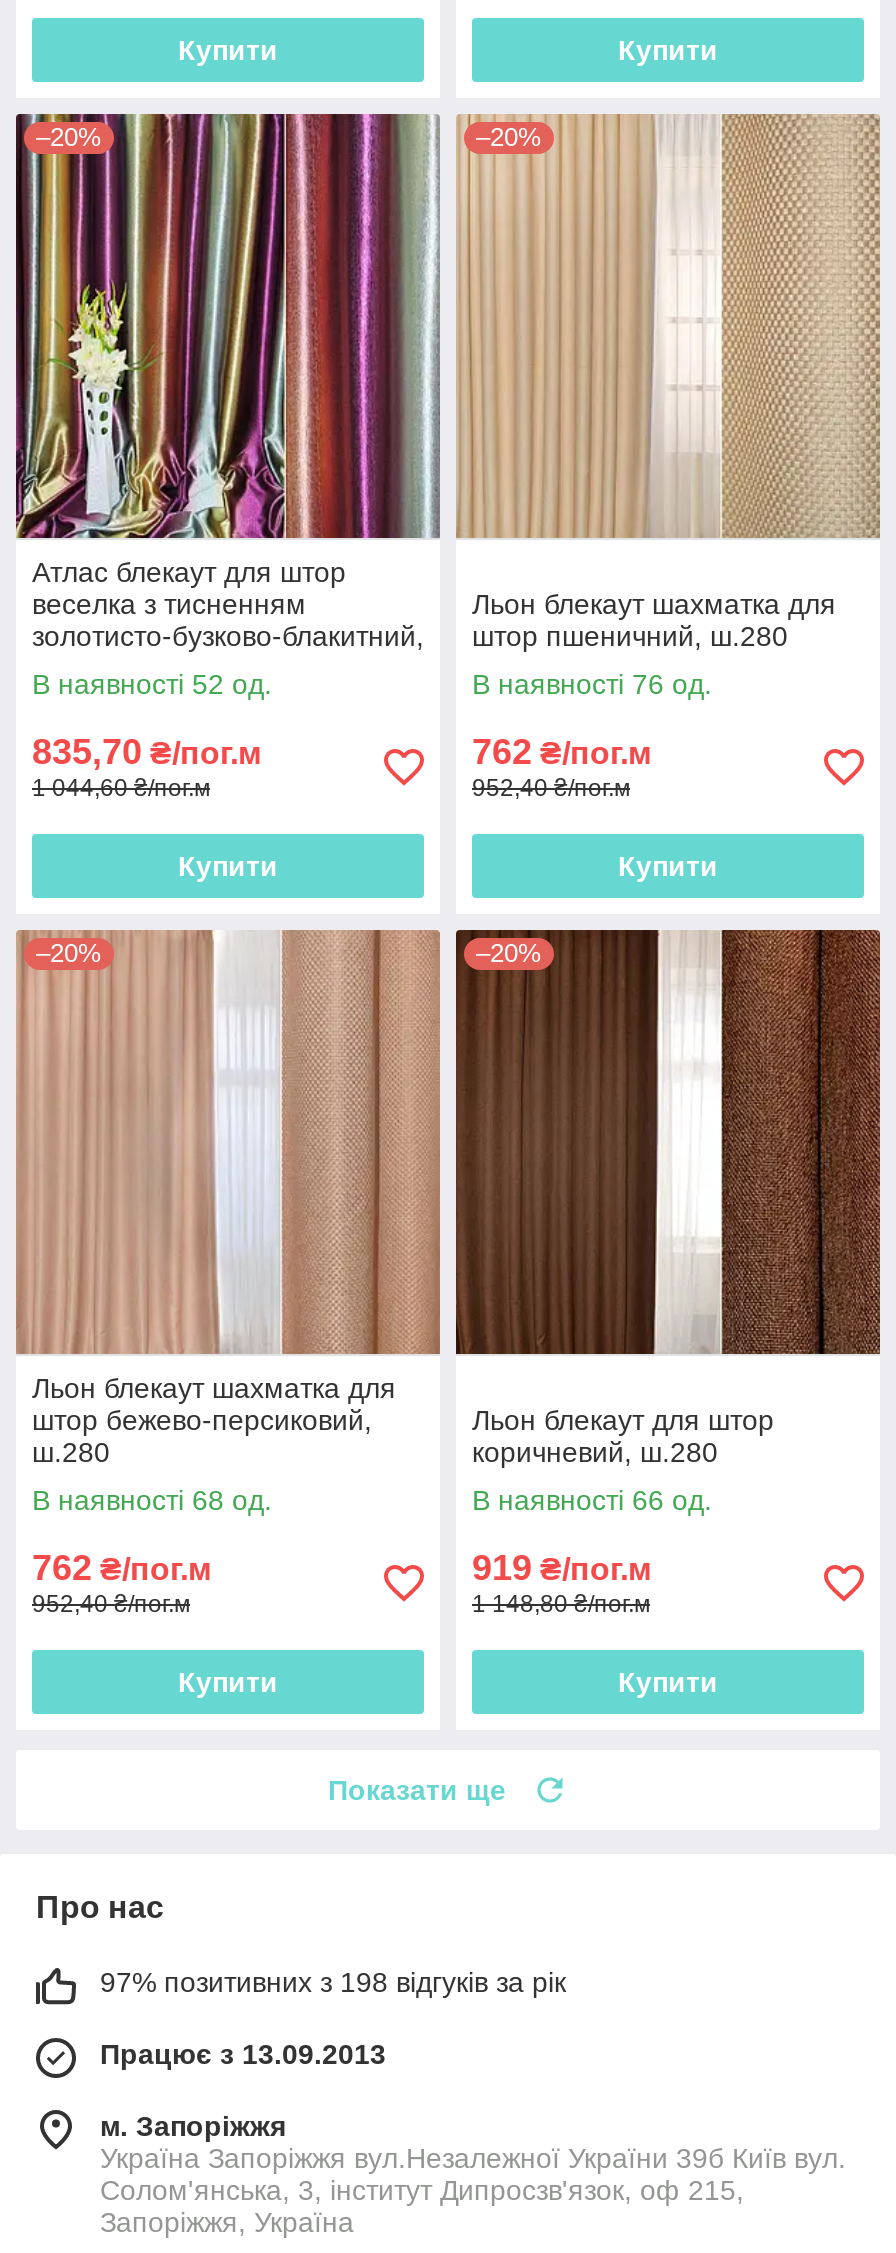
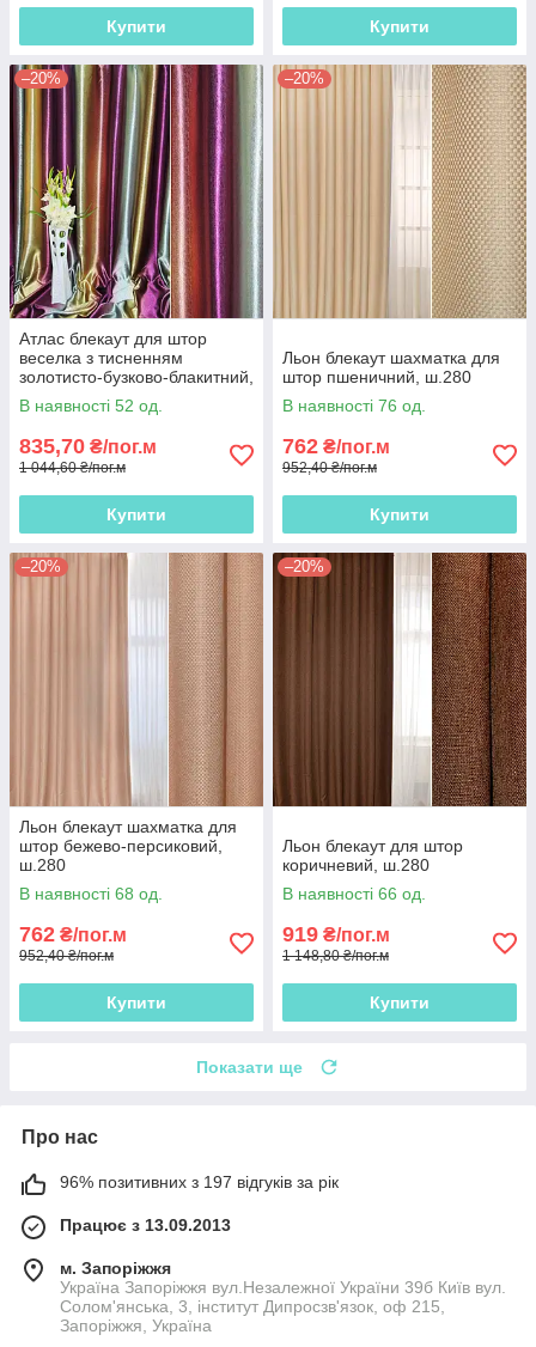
- 97% позитивних з 198 відгуків за рік
+ 96% позитивних з 197 відгуків за рік
